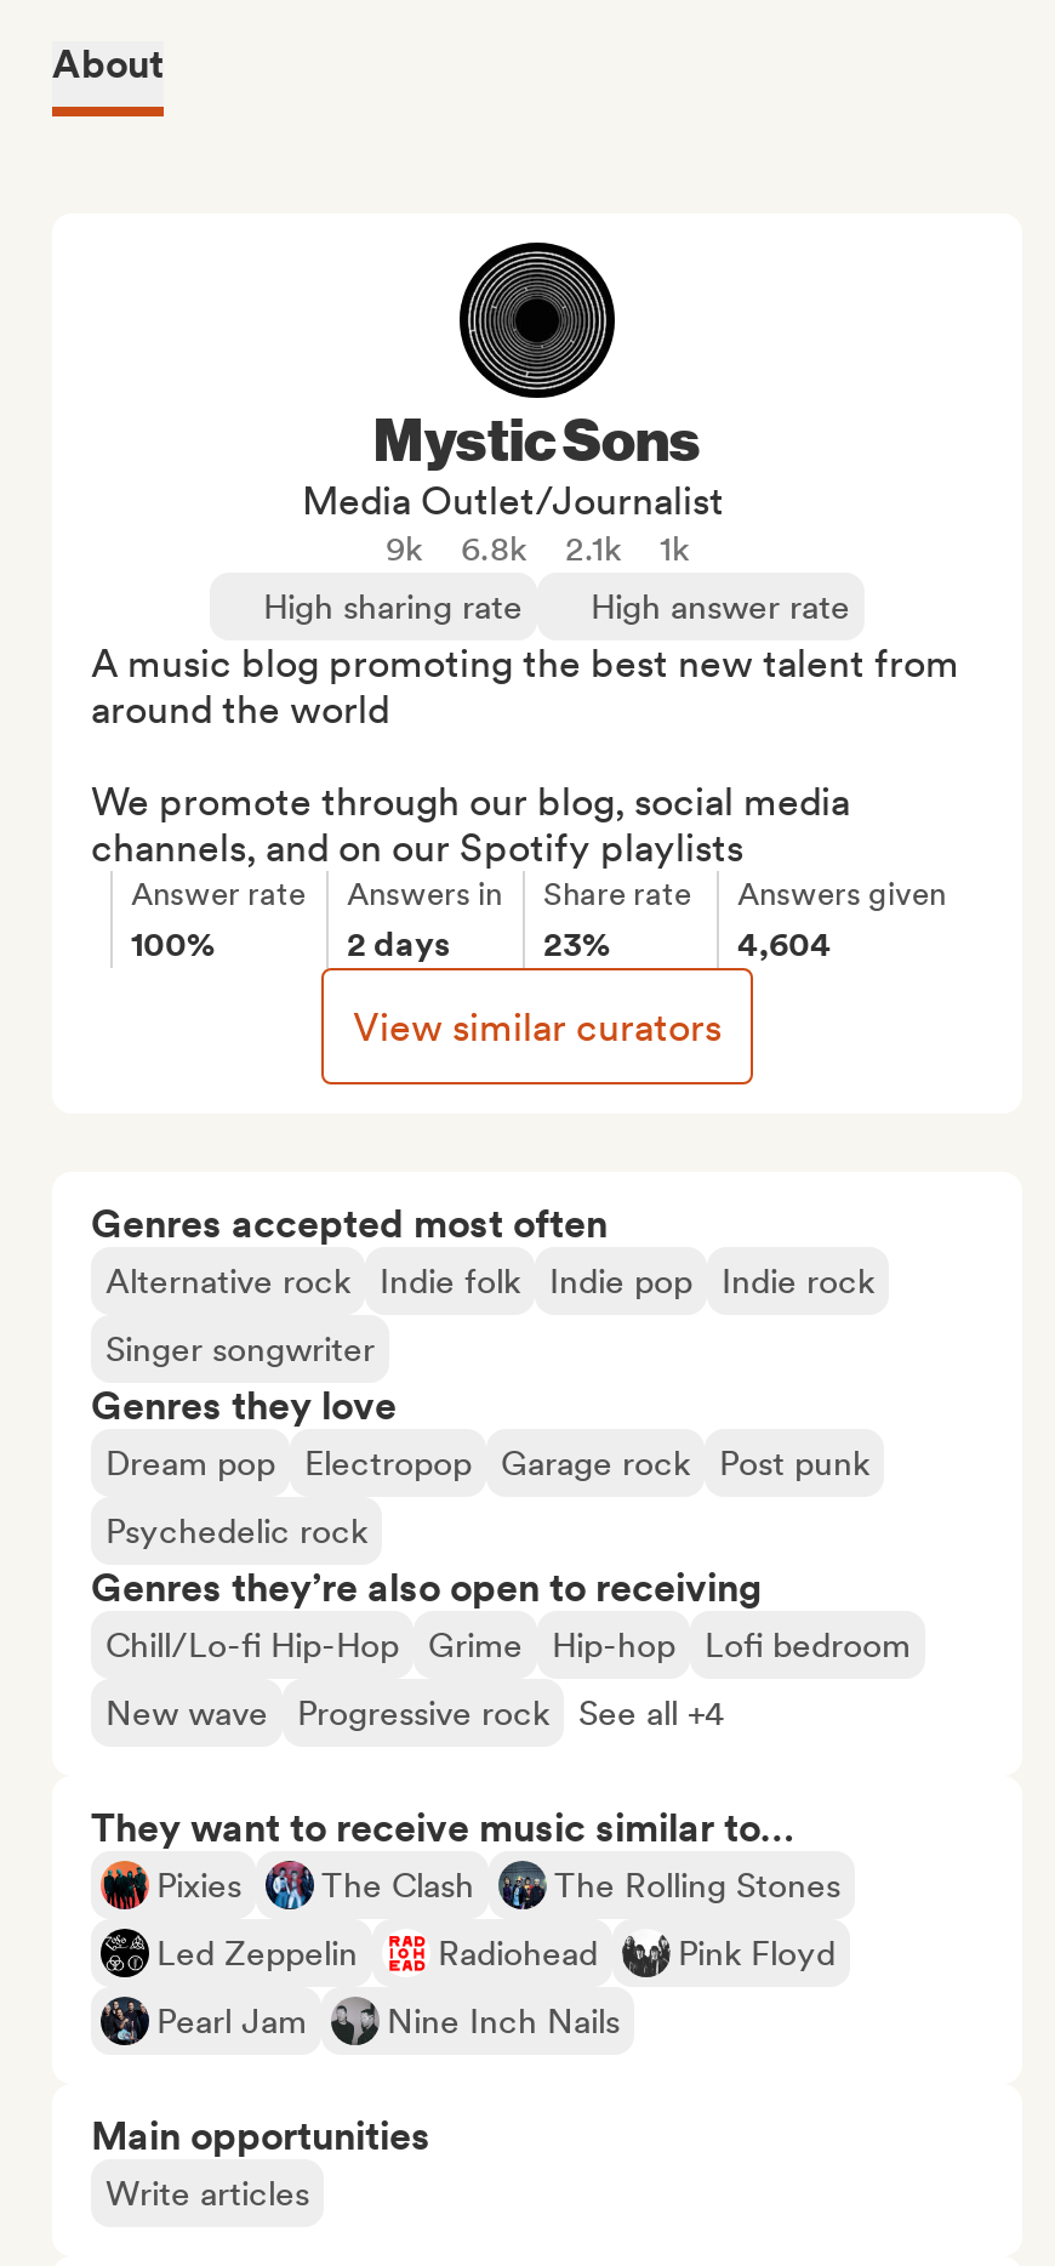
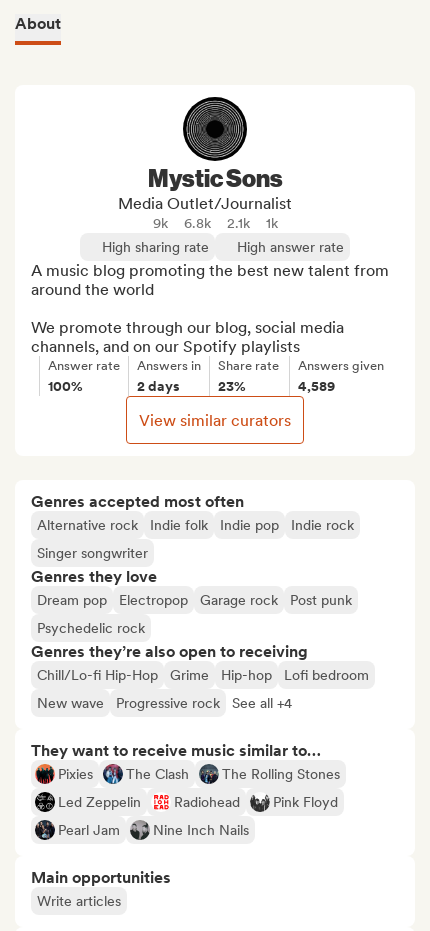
- 4,604
+ 4,589
